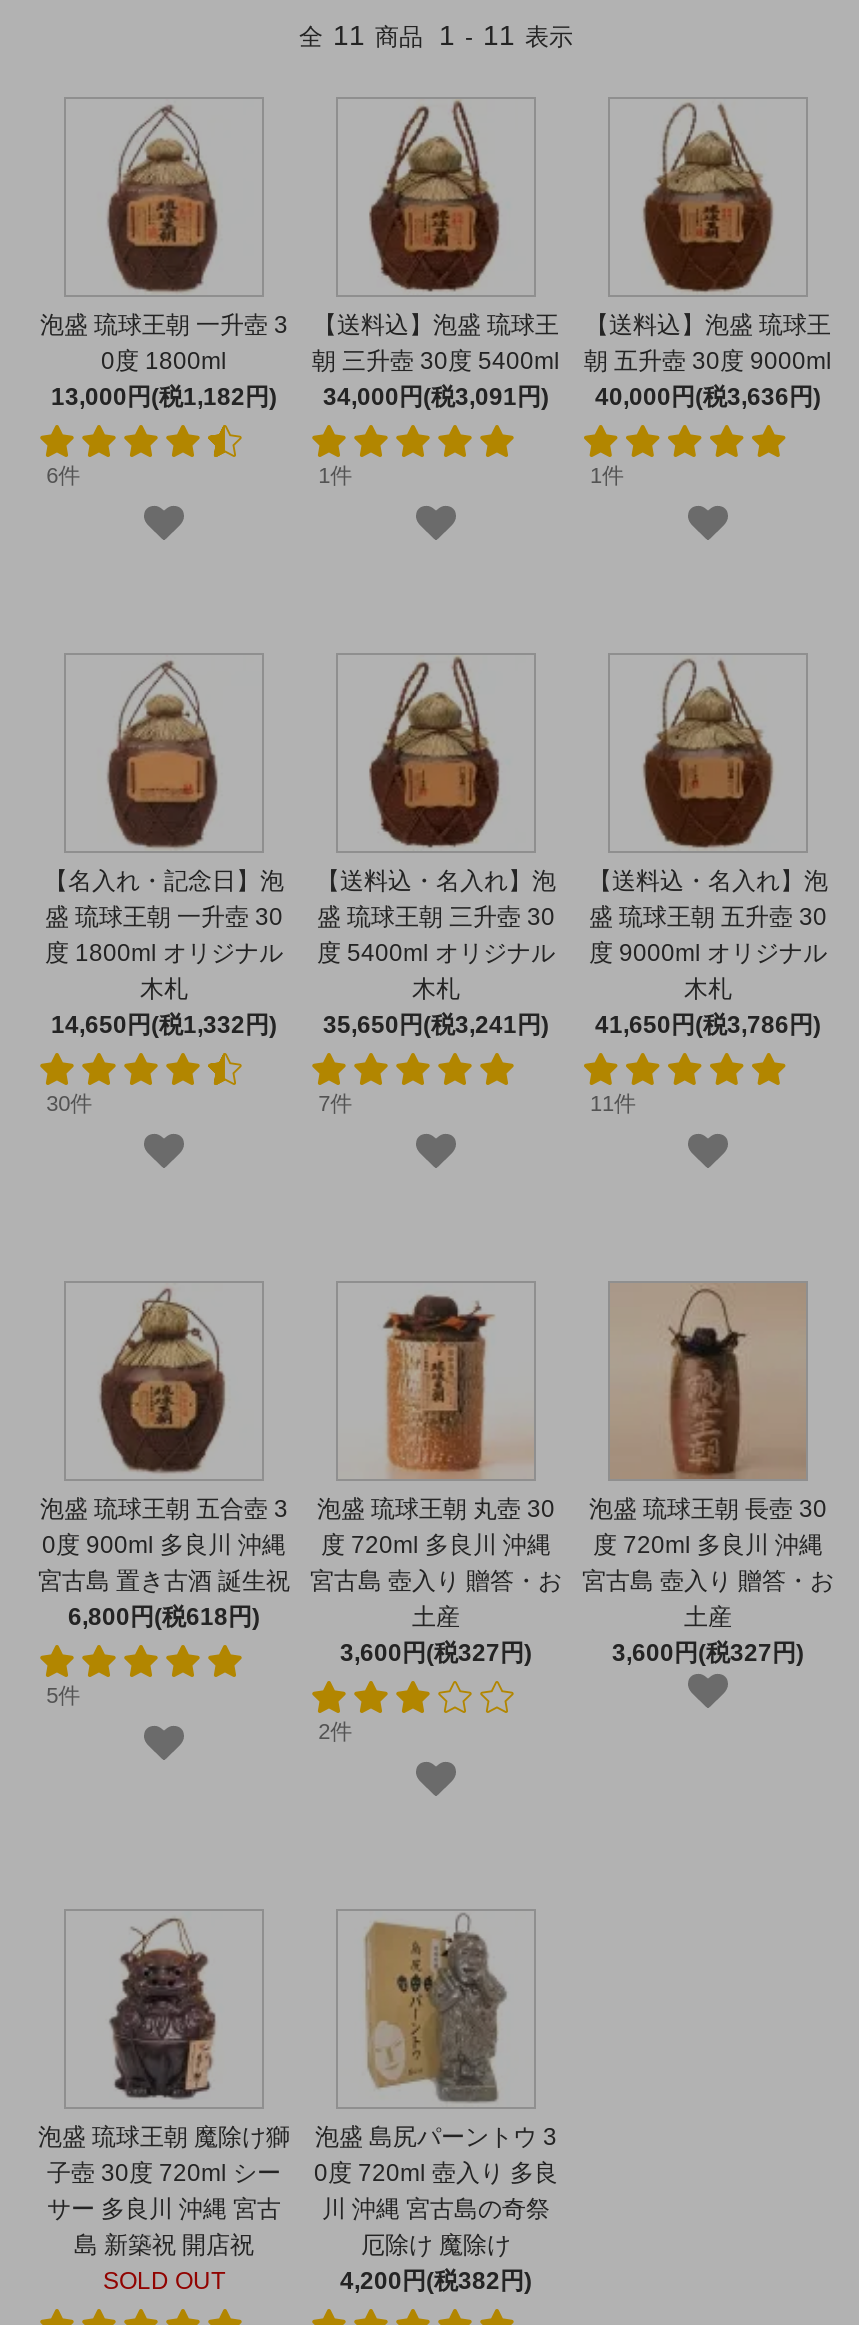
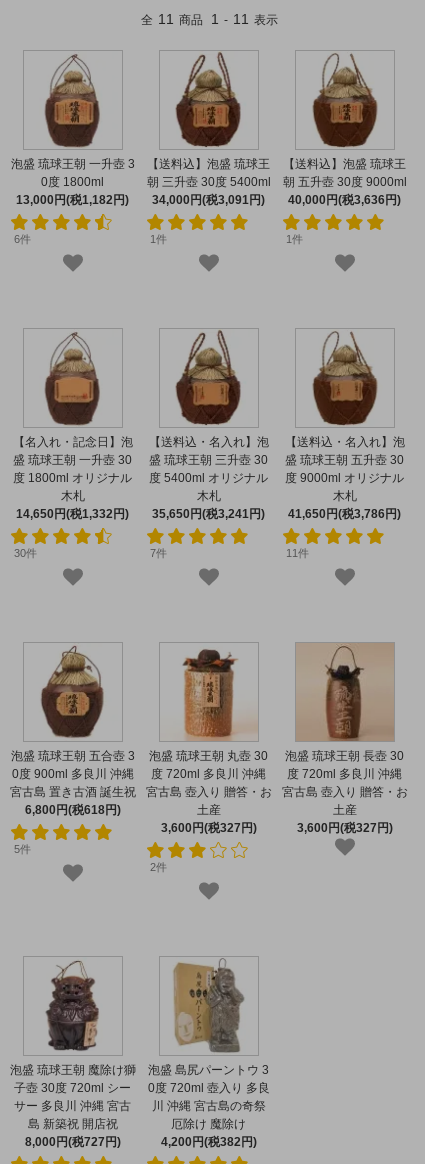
- SOLD OUT
+ 8,000円(税727円)
